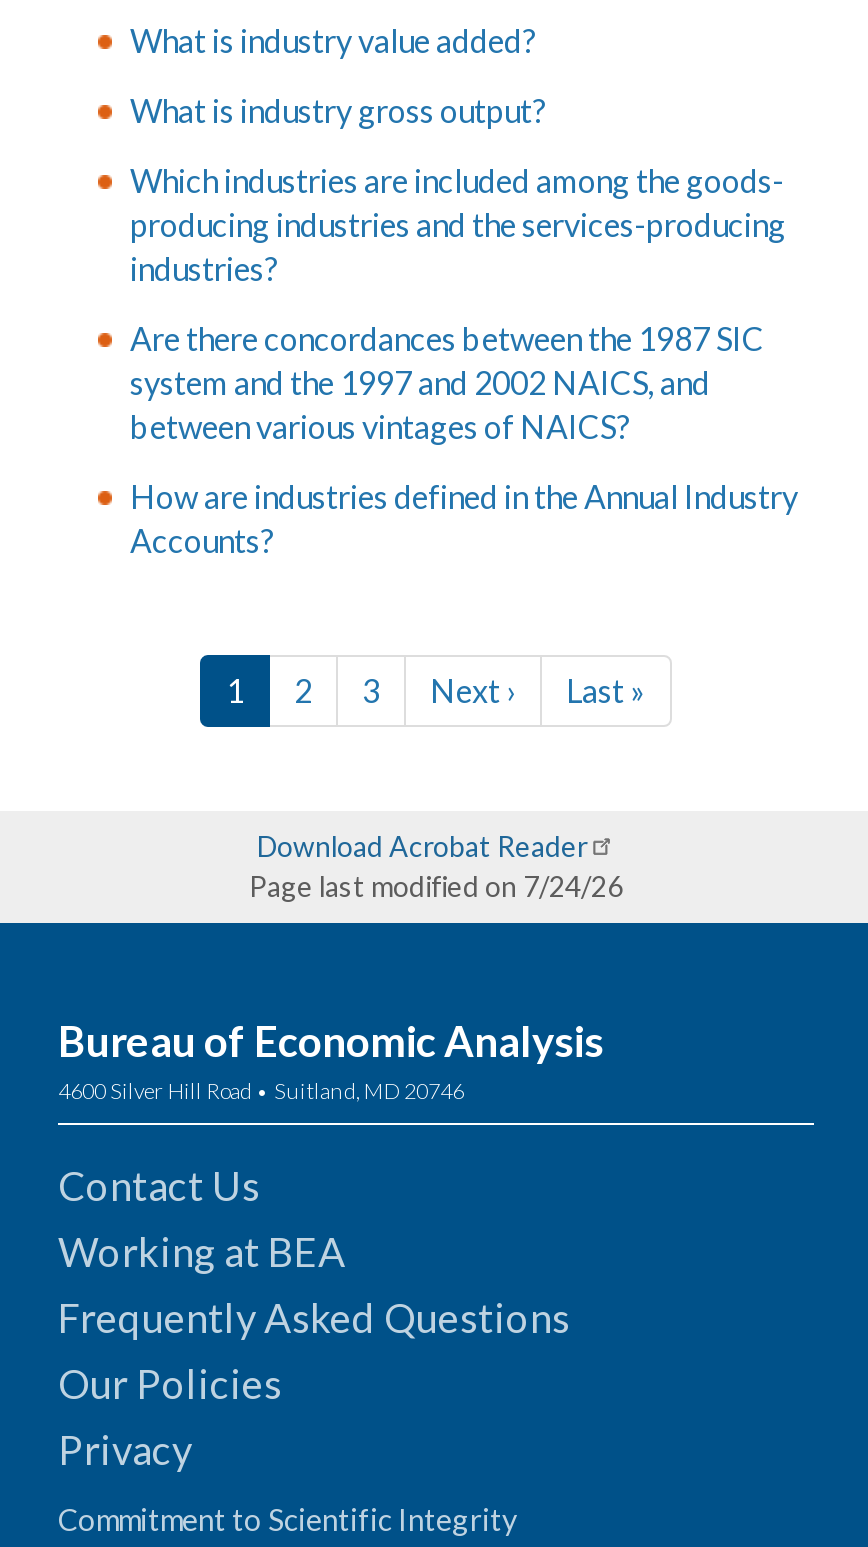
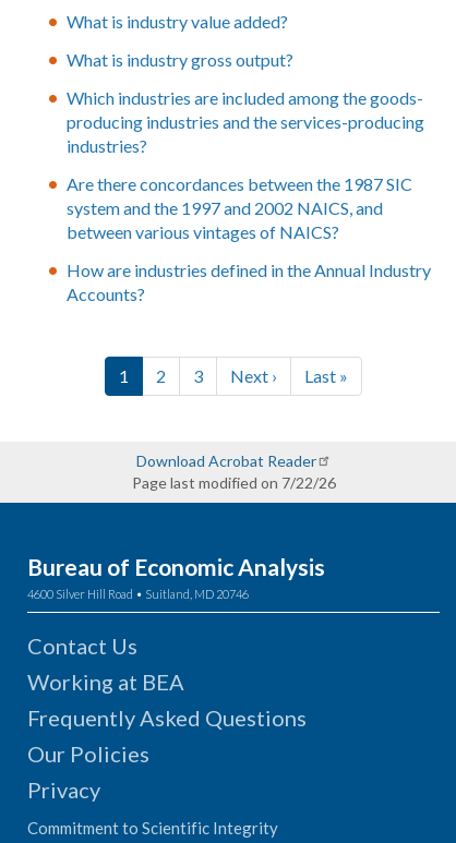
- Page last modified on 7/24/26
+ Page last modified on 7/22/26
